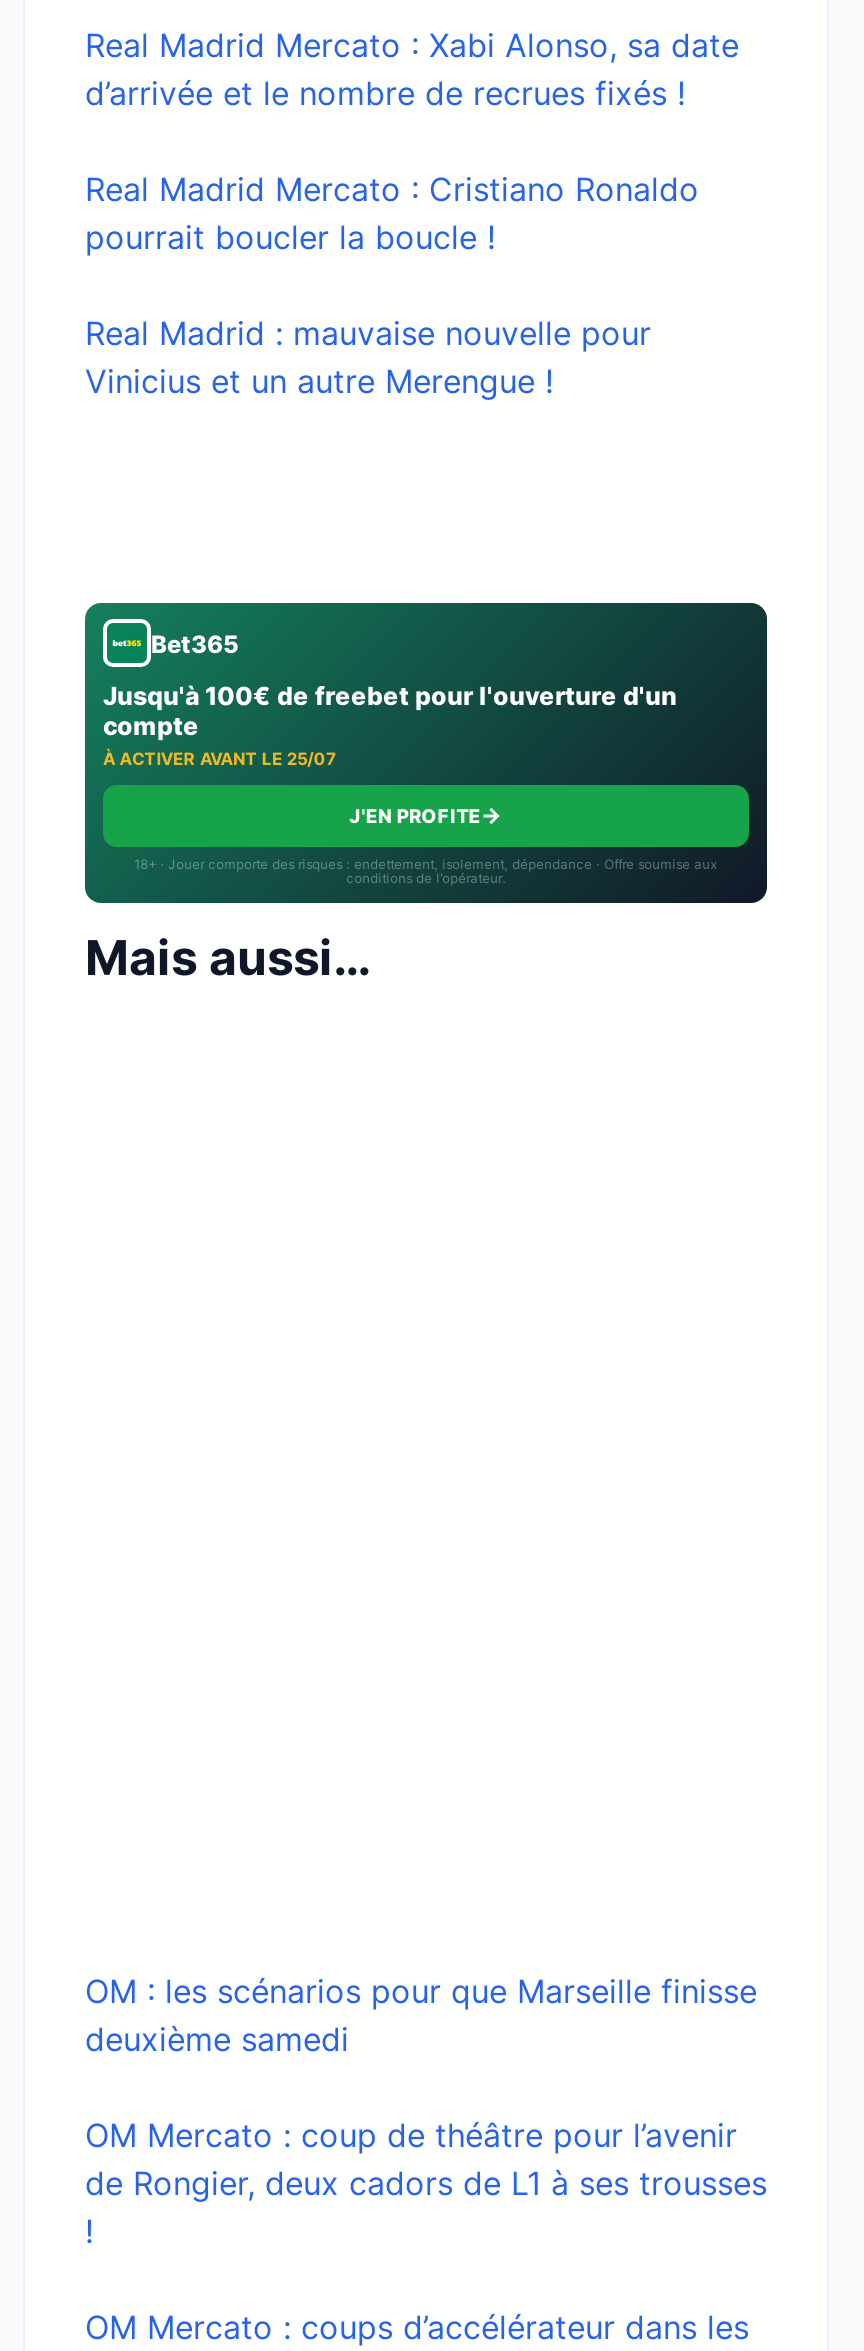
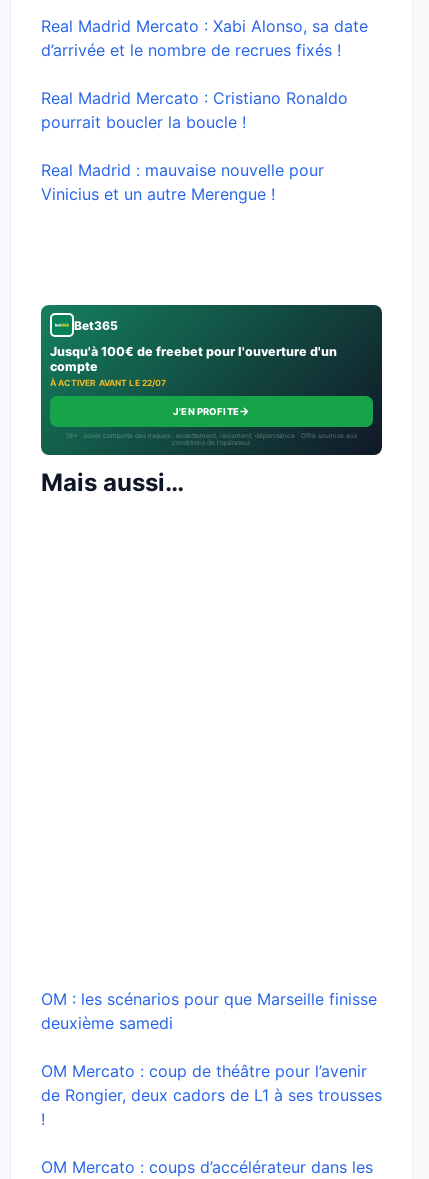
- À ACTIVER AVANT LE 25/07
+ À ACTIVER AVANT LE 22/07
